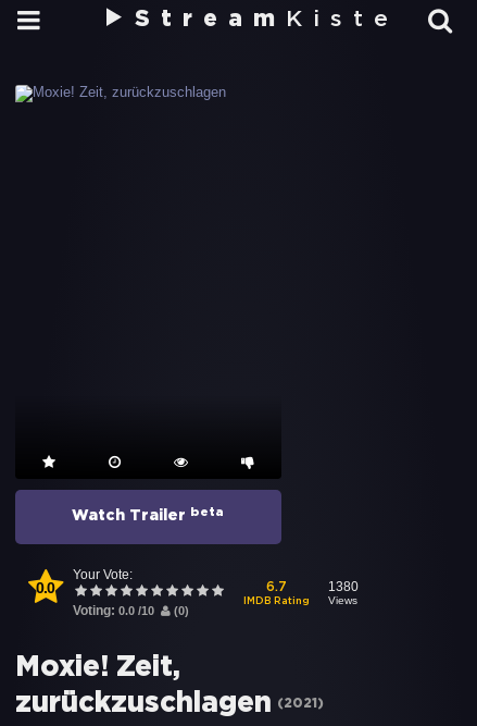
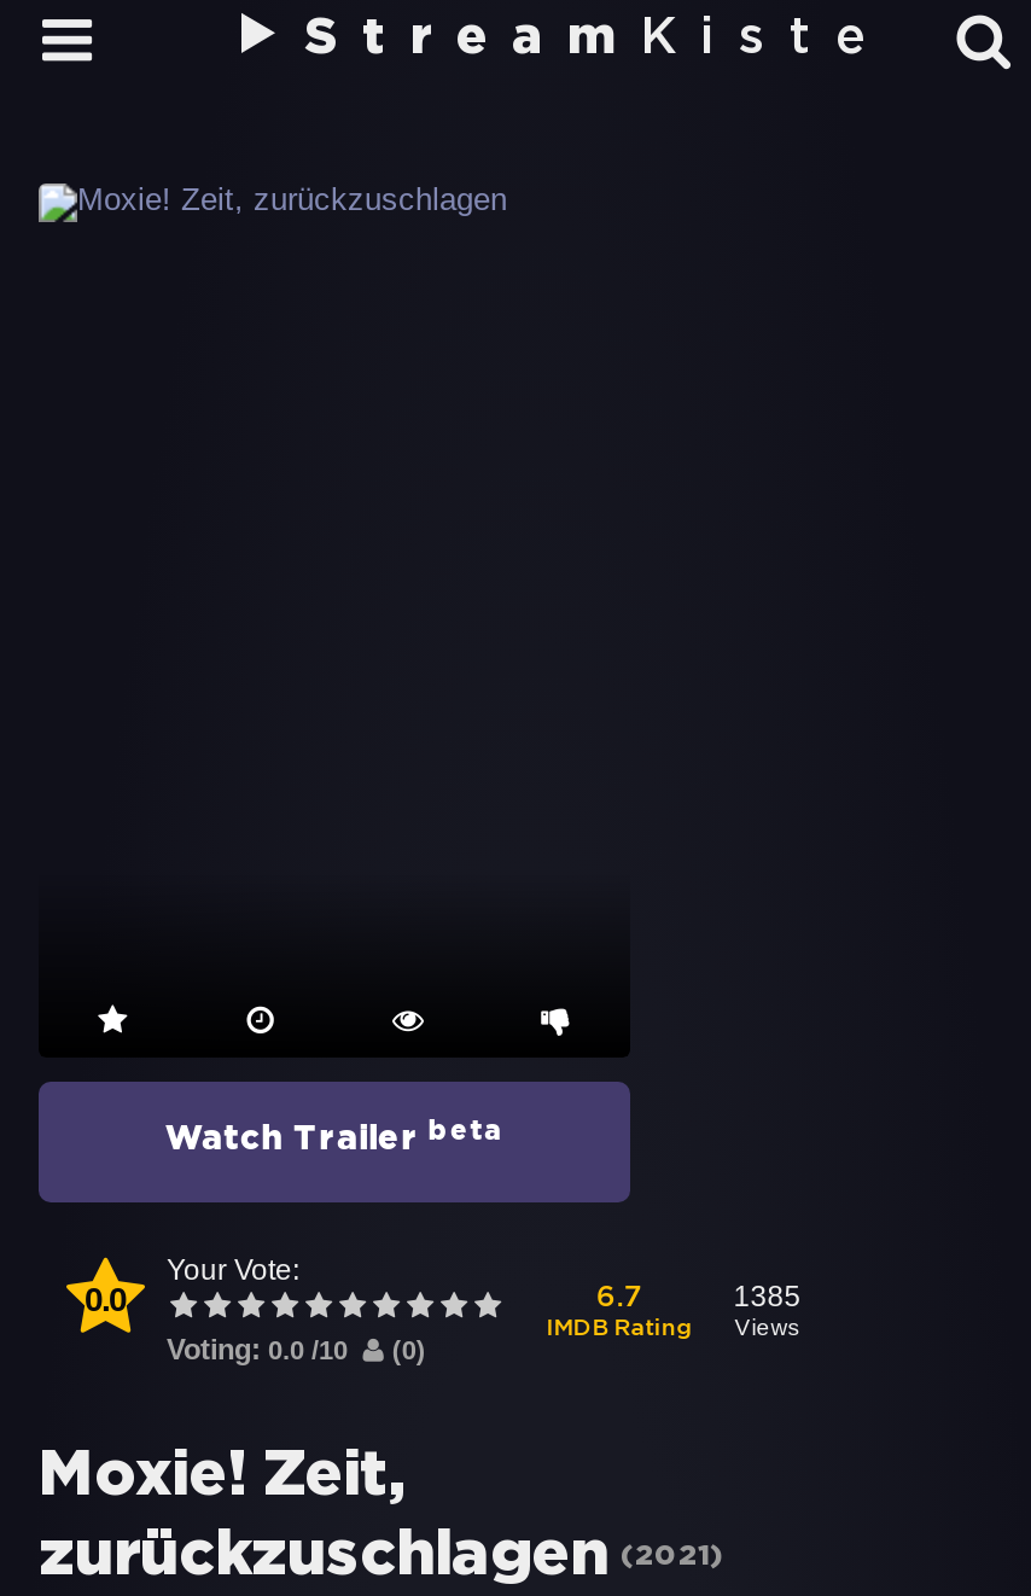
- 1380
+ 1385
